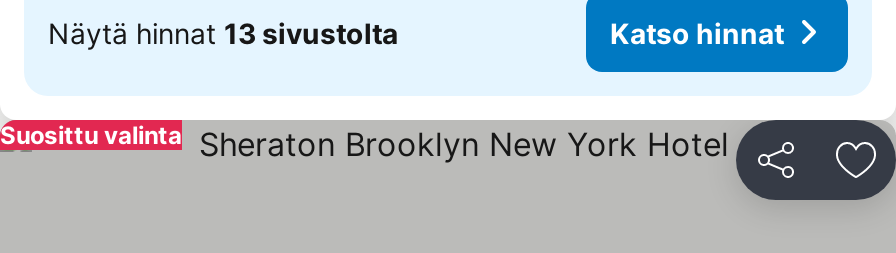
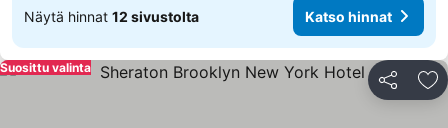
- Näytä hinnat 13 sivustolta
+ Näytä hinnat 12 sivustolta
